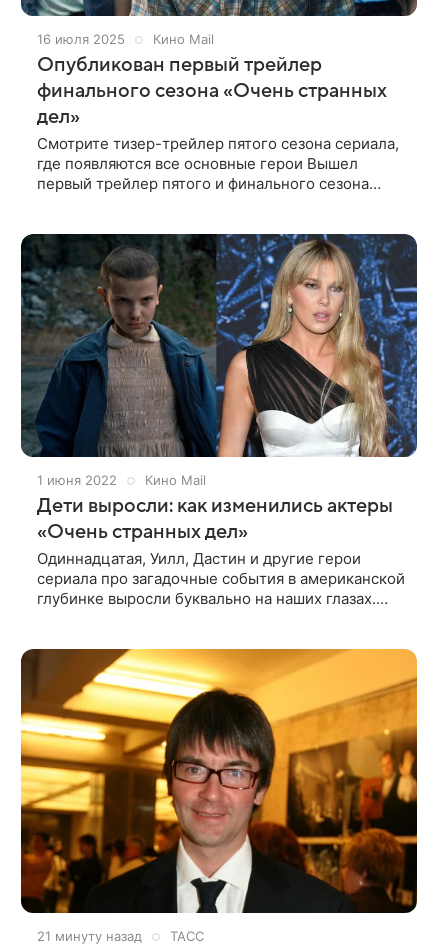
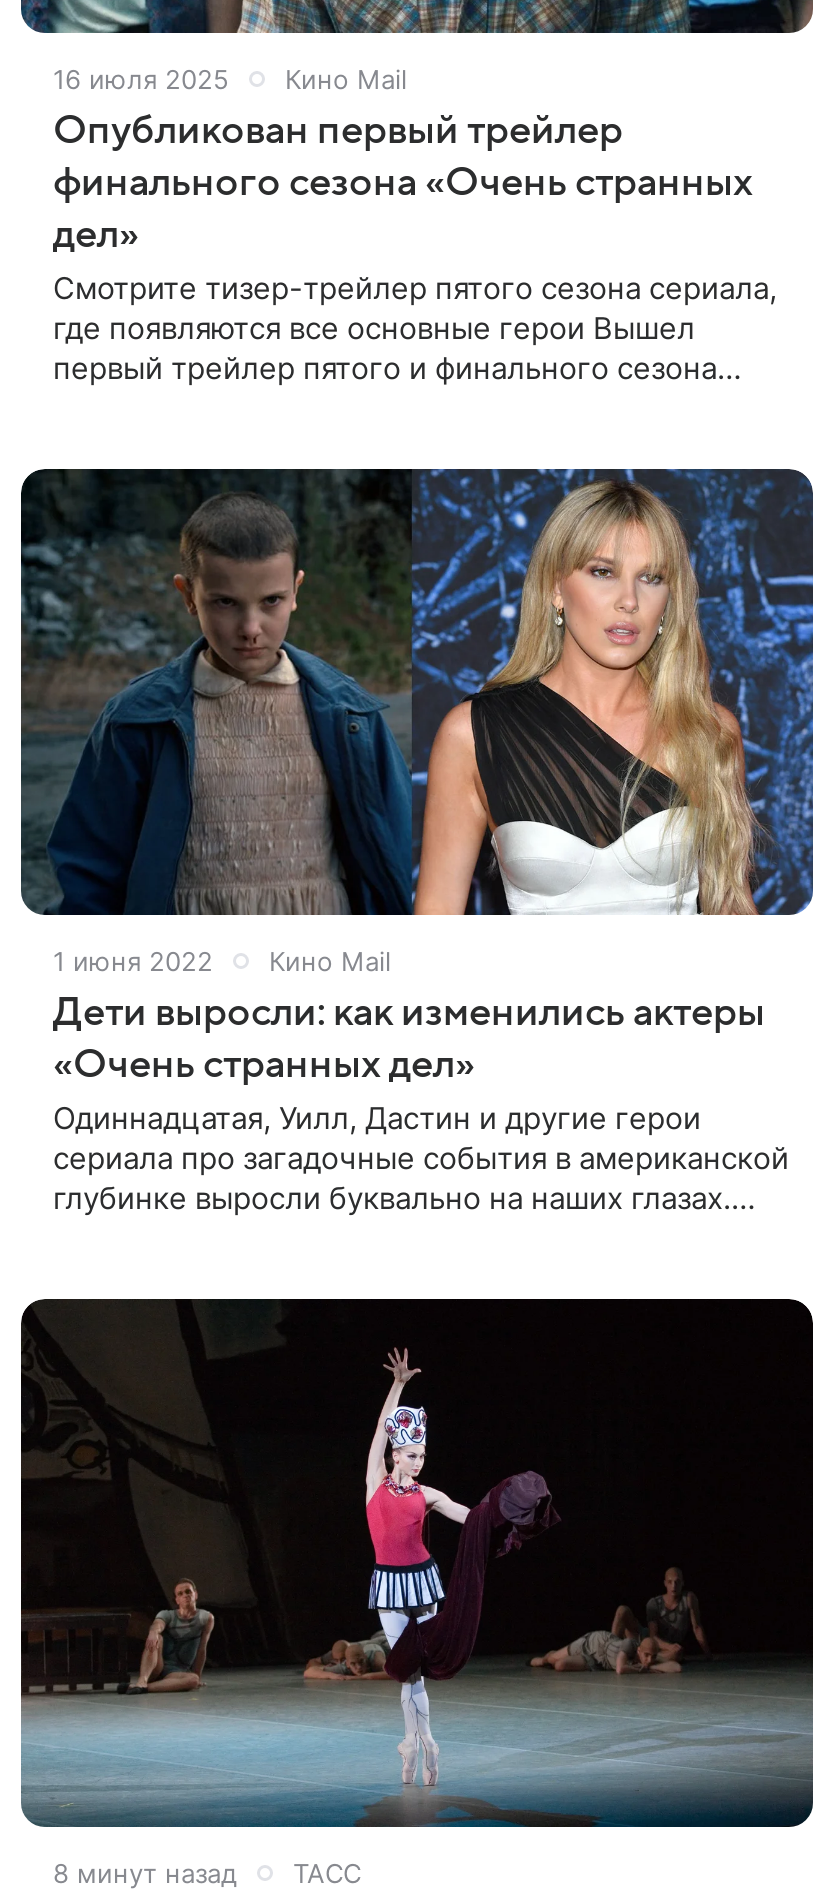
- [image]
- 21 минуту назад ТАСС
+ [image]
+ 8 минут назад ТАСС
